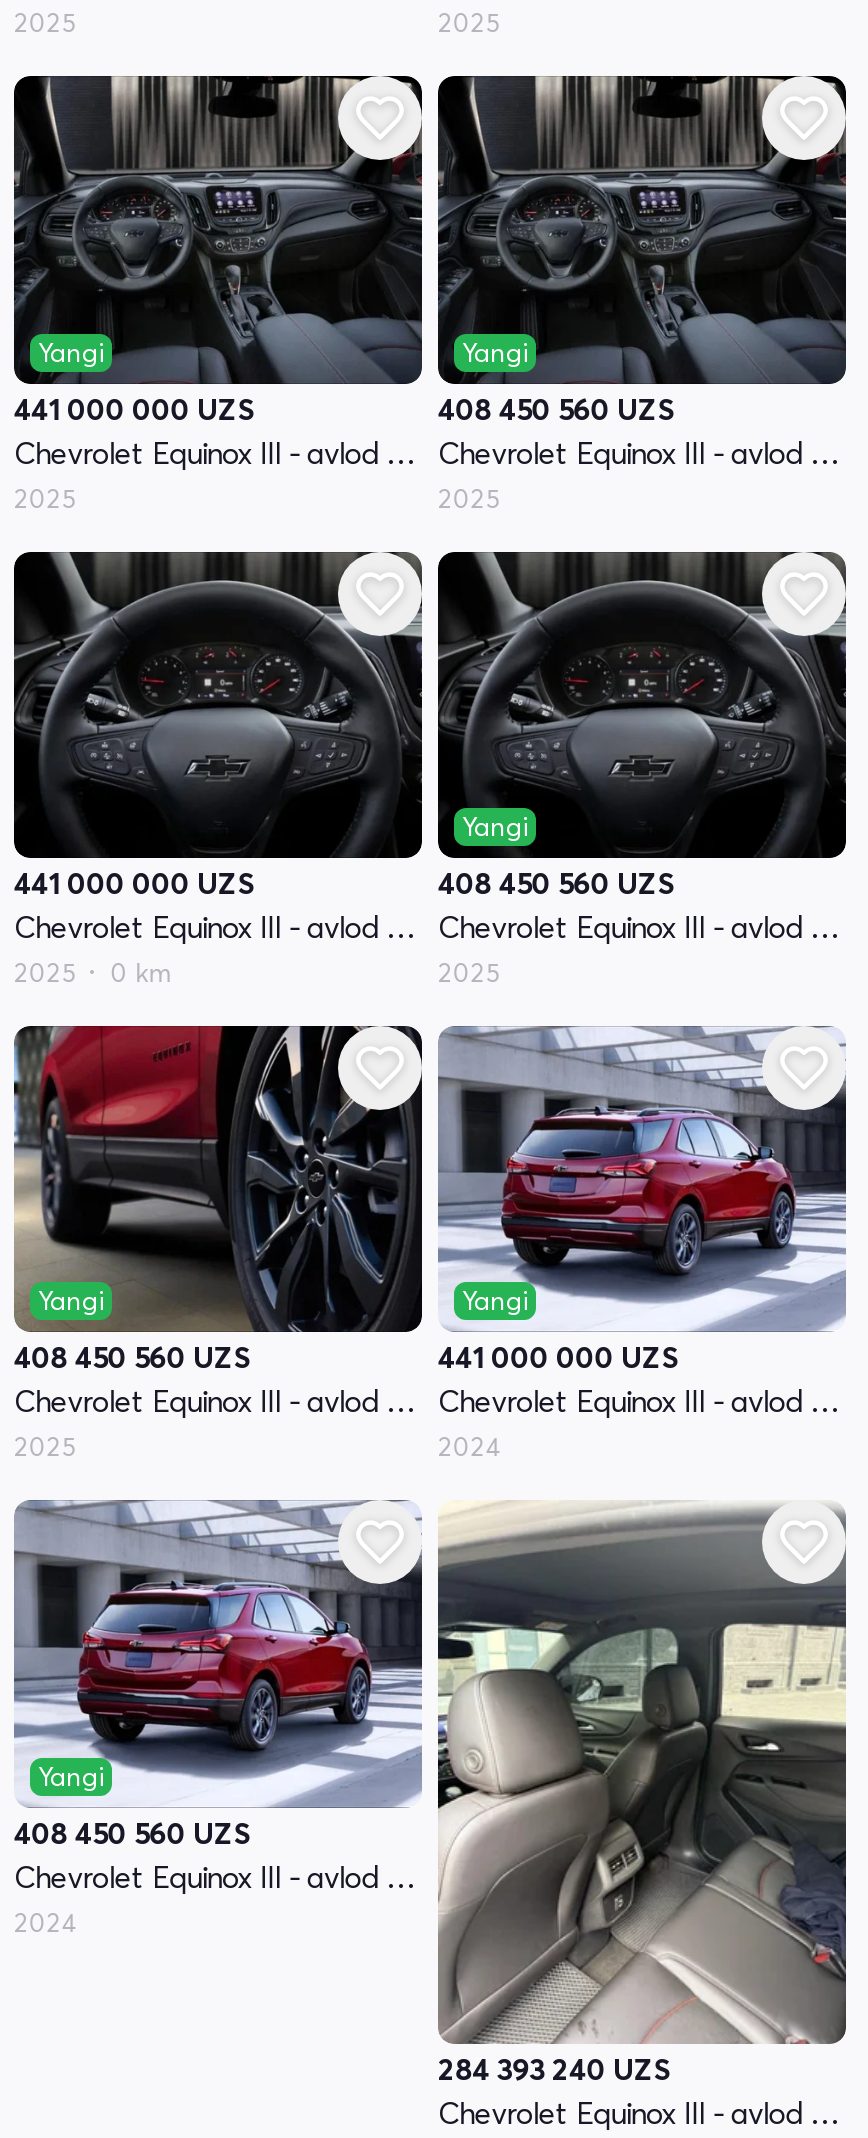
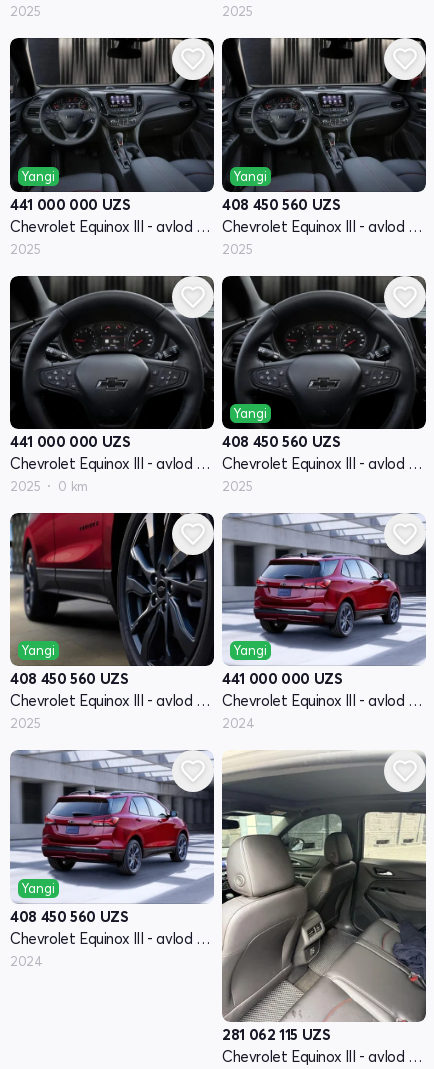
- 284 393 240 UZS
+ 281 062 115 UZS
